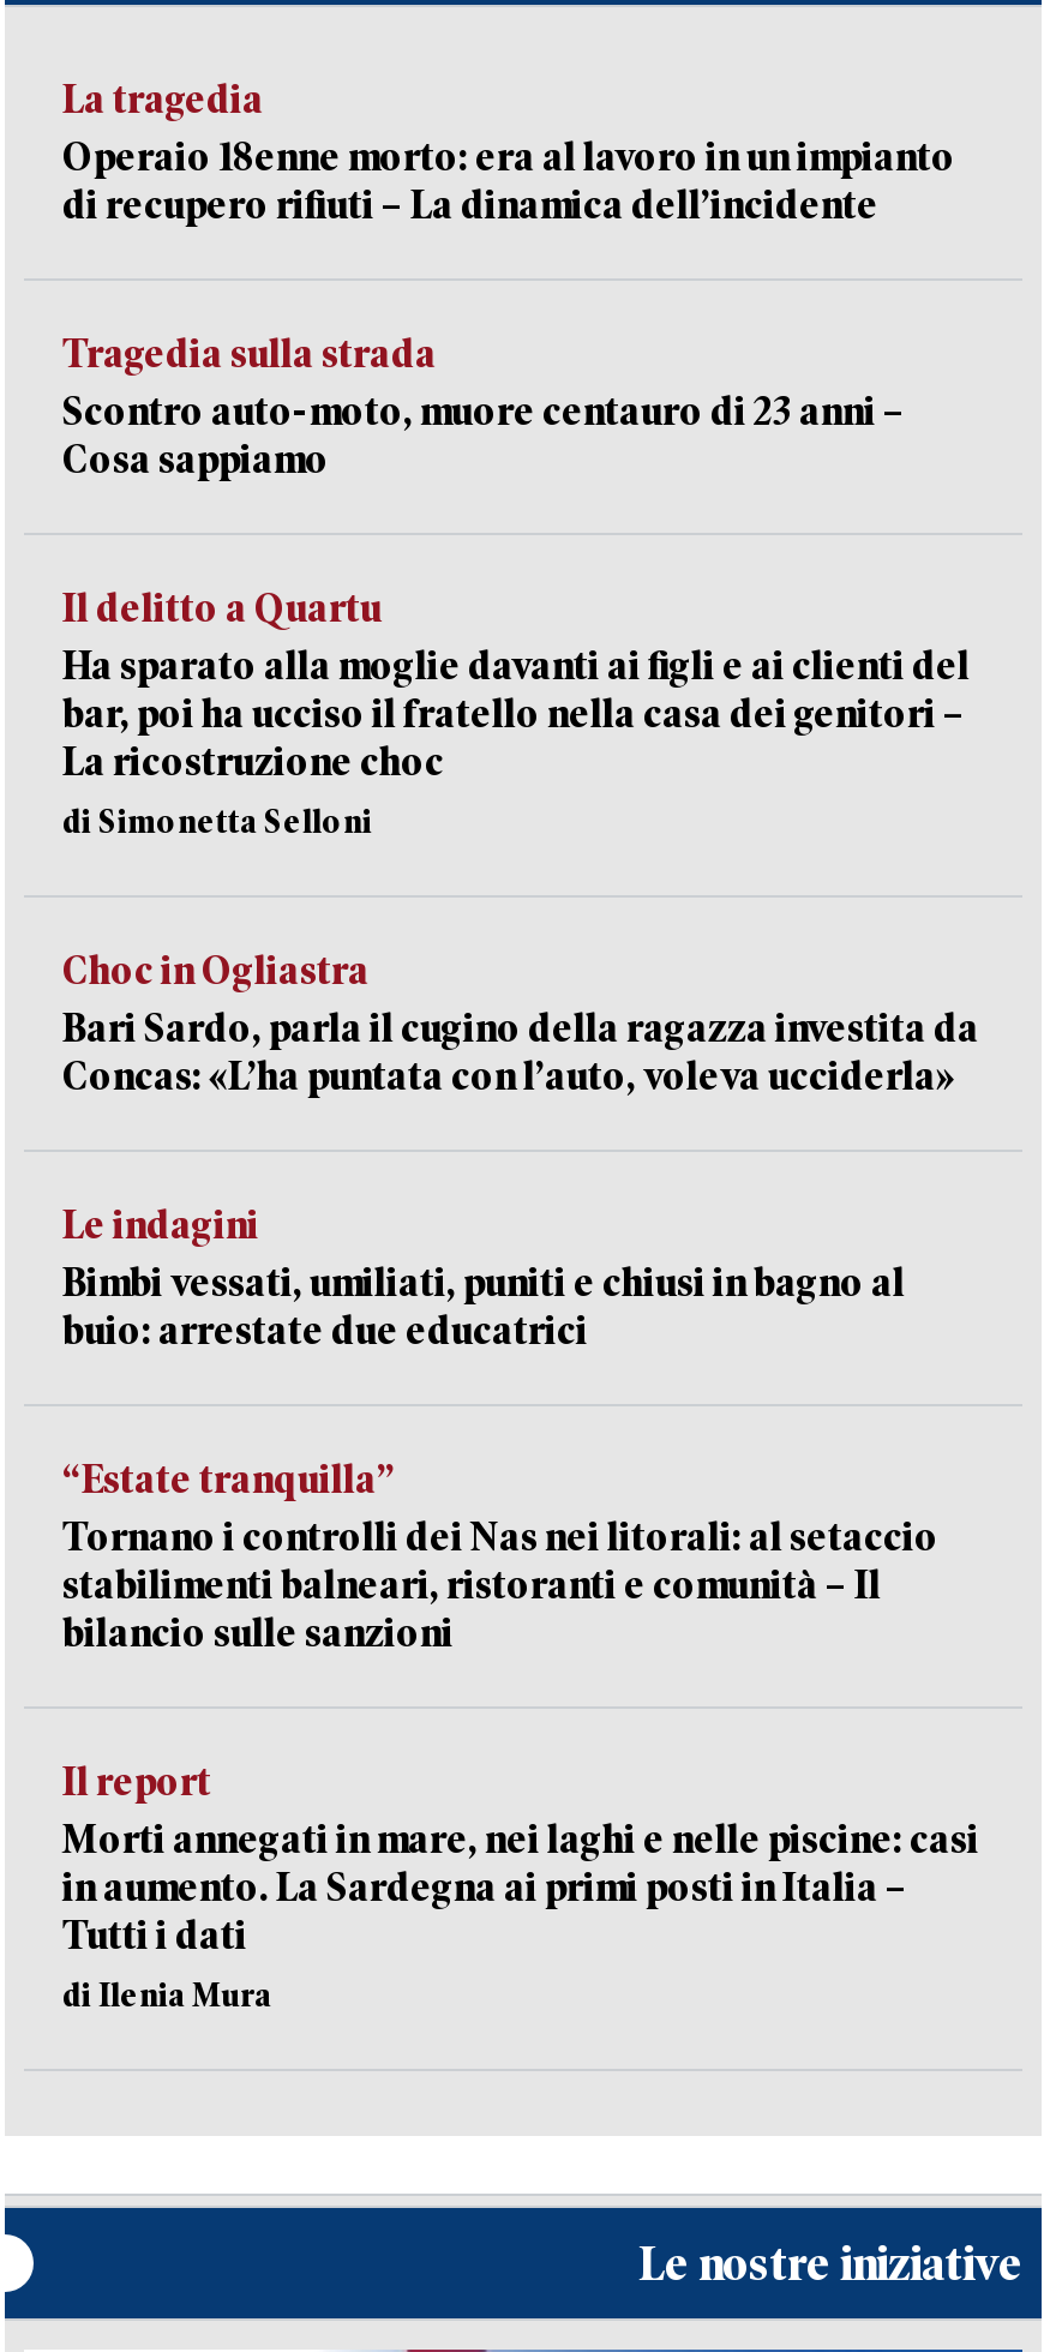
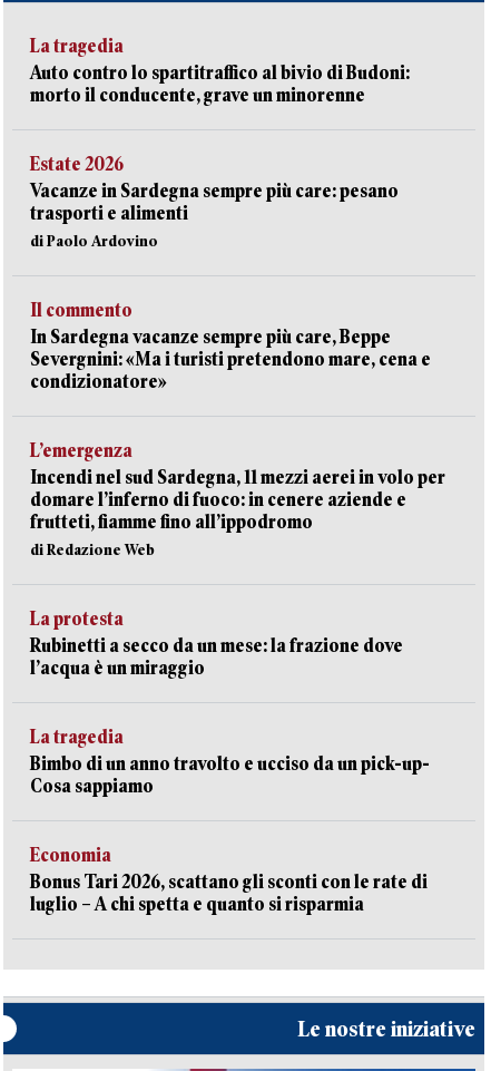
- Operaio 18enne morto: era al lavoro in un impianto
- di recupero rifiuti – La dinamica dell’incidente
- Tragedia sulla strada
- Scontro auto-moto, muore centauro di 23 anni –
+ Auto contro lo spartitraffico al bivio di Budoni:
+ morto il conducente, grave un minorenne
+ Estate 2026
+ Vacanze in Sardegna sempre più care: pesano
+ trasporti e alimenti
+ di Paolo Ardovino
+ Il commento
+ In Sardegna vacanze sempre più care, Beppe
+ Severgnini: «Ma i turisti pretendono mare, cena e
+ condizionatore»
+ L’emergenza
+ Incendi nel sud Sardegna, 11 mezzi aerei in volo per
+ domare l’inferno di fuoco: in cenere aziende e
+ frutteti, fiamme fino all’ippodromo
+ di Redazione Web
+ La protesta
+ Rubinetti a secco da un mese: la frazione dove
+ l’acqua è un miraggio
+ La tragedia
+ Bimbo di un anno travolto e ucciso da un pick-up-

moved down: Cosa sappiamo

- Il delitto a Quartu
- Ha sparato alla moglie davanti ai figli e ai clienti del
- bar, poi ha ucciso il fratello nella casa dei genitori –
- La ricostruzione choc
- di Simonetta Selloni
- Choc in Ogliastra
- Bari Sardo, parla il cugino della ragazza investita da
- Concas: «L’ha puntata con l’auto, voleva ucciderla»
- Le indagini
- Bimbi vessati, umiliati, puniti e chiusi in bagno al
- buio: arrestate due educatrici
- “Estate tranquilla”
- Tornano i controlli dei Nas nei litorali: al setaccio
- stabilimenti balneari, ristoranti e comunità – Il
- bilancio sulle sanzioni
- Il report
- Morti annegati in mare, nei laghi e nelle piscine: casi
- in aumento. La Sardegna ai primi posti in Italia –
- Tutti i dati
- di Ilenia Mura
+ Economia
+ Bonus Tari 2026, scattano gli sconti con le rate di
+ luglio – A chi spetta e quanto si risparmia
